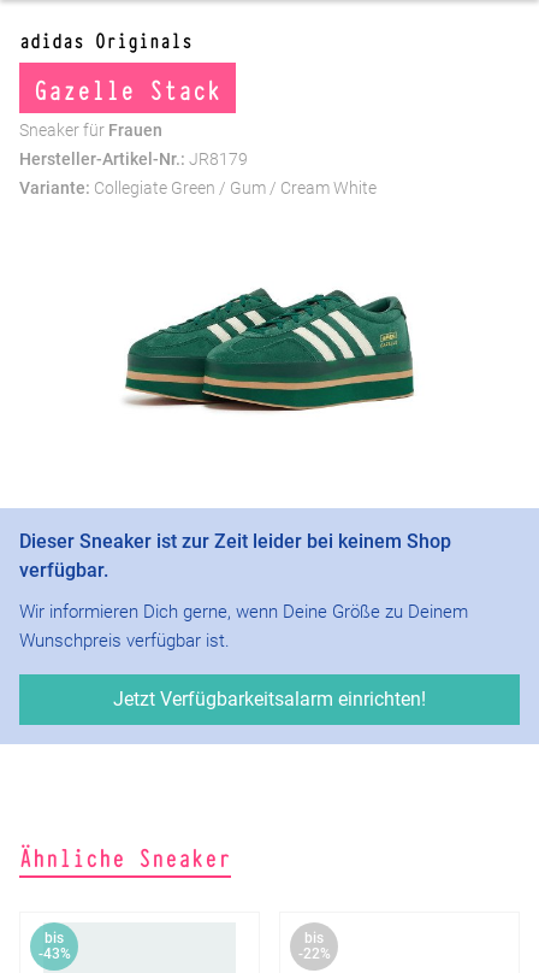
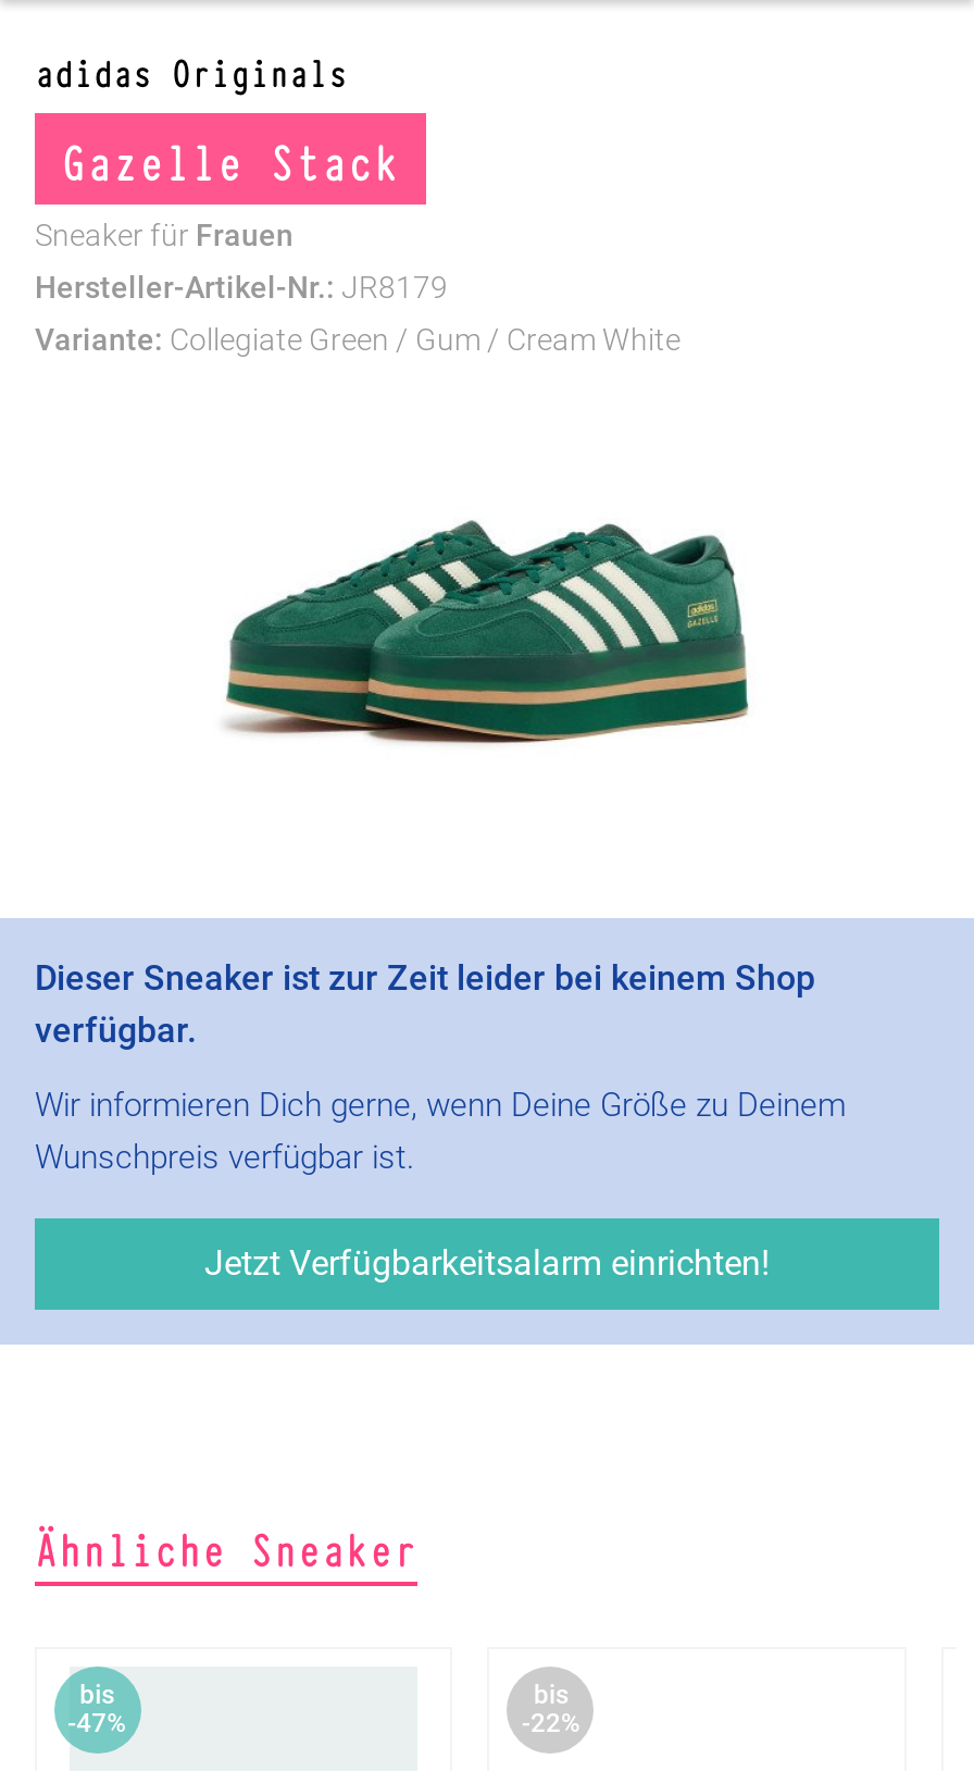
- -43%
+ -47%
